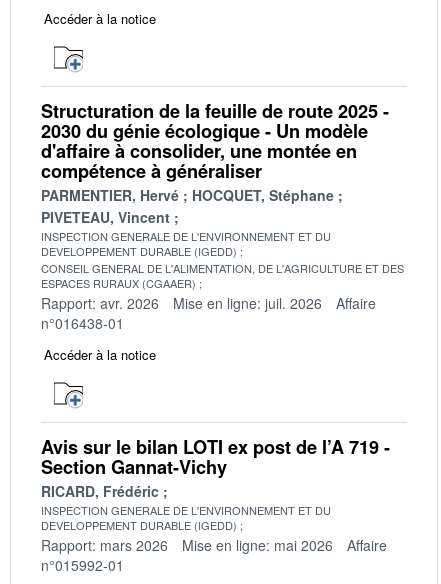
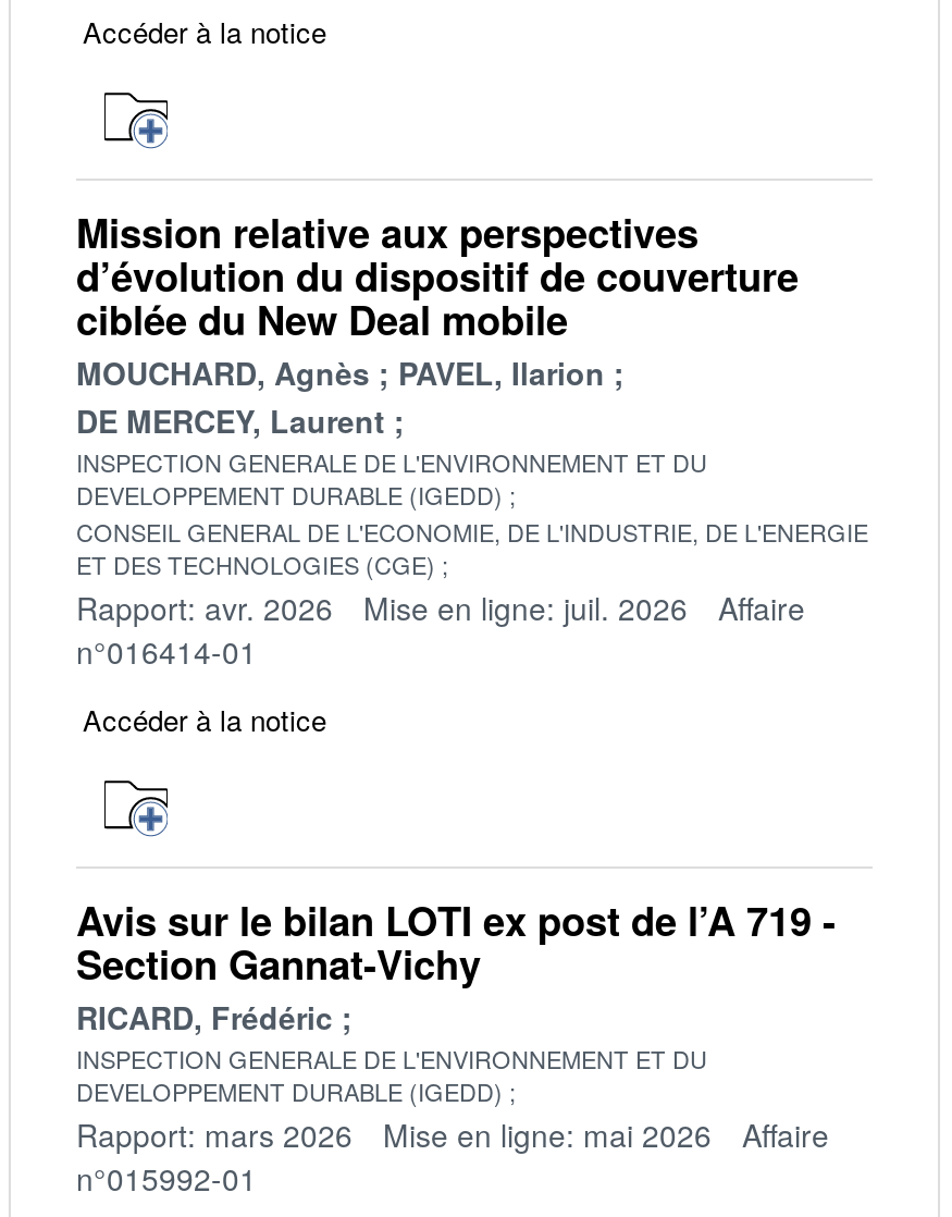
- Structuration de la feuille de route 2025 -
- 2030 du génie écologique - Un modèle
- d'affaire à consolider, une montée en
- compétence à généraliser
- PARMENTIER, Hervé
- HOCQUET, Stéphane
- PIVETEAU, Vincent
+ Mission relative aux perspectives
+ d’évolution du dispositif de couverture
+ ciblée du New Deal mobile
+ MOUCHARD, Agnès
+ PAVEL, Ilarion
+ DE MERCEY, Laurent

- CONSEIL GENERAL DE L'ALIMENTATION, DE L'AGRICULTURE ET DES
- ESPACES RURAUX (CGAAER)
+ CONSEIL GENERAL DE L'ECONOMIE, DE L'INDUSTRIE, DE L'ENERGIE
+ ET DES TECHNOLOGIES (CGE)

- n°016438-01
+ n°016414-01
